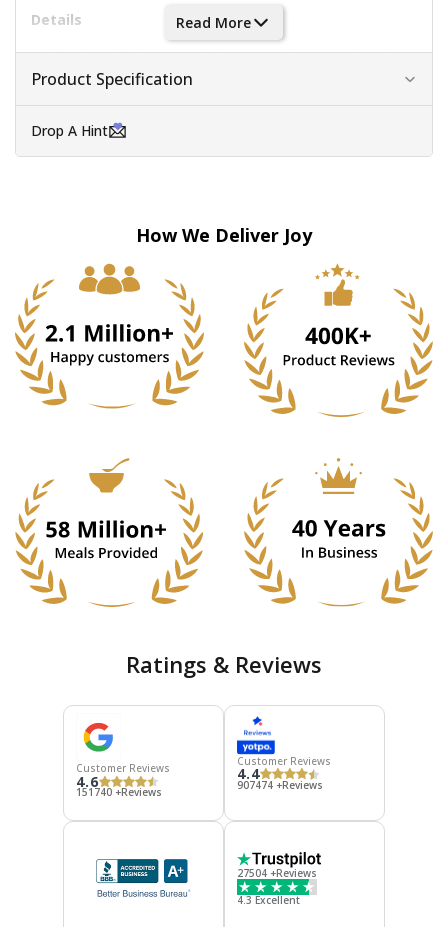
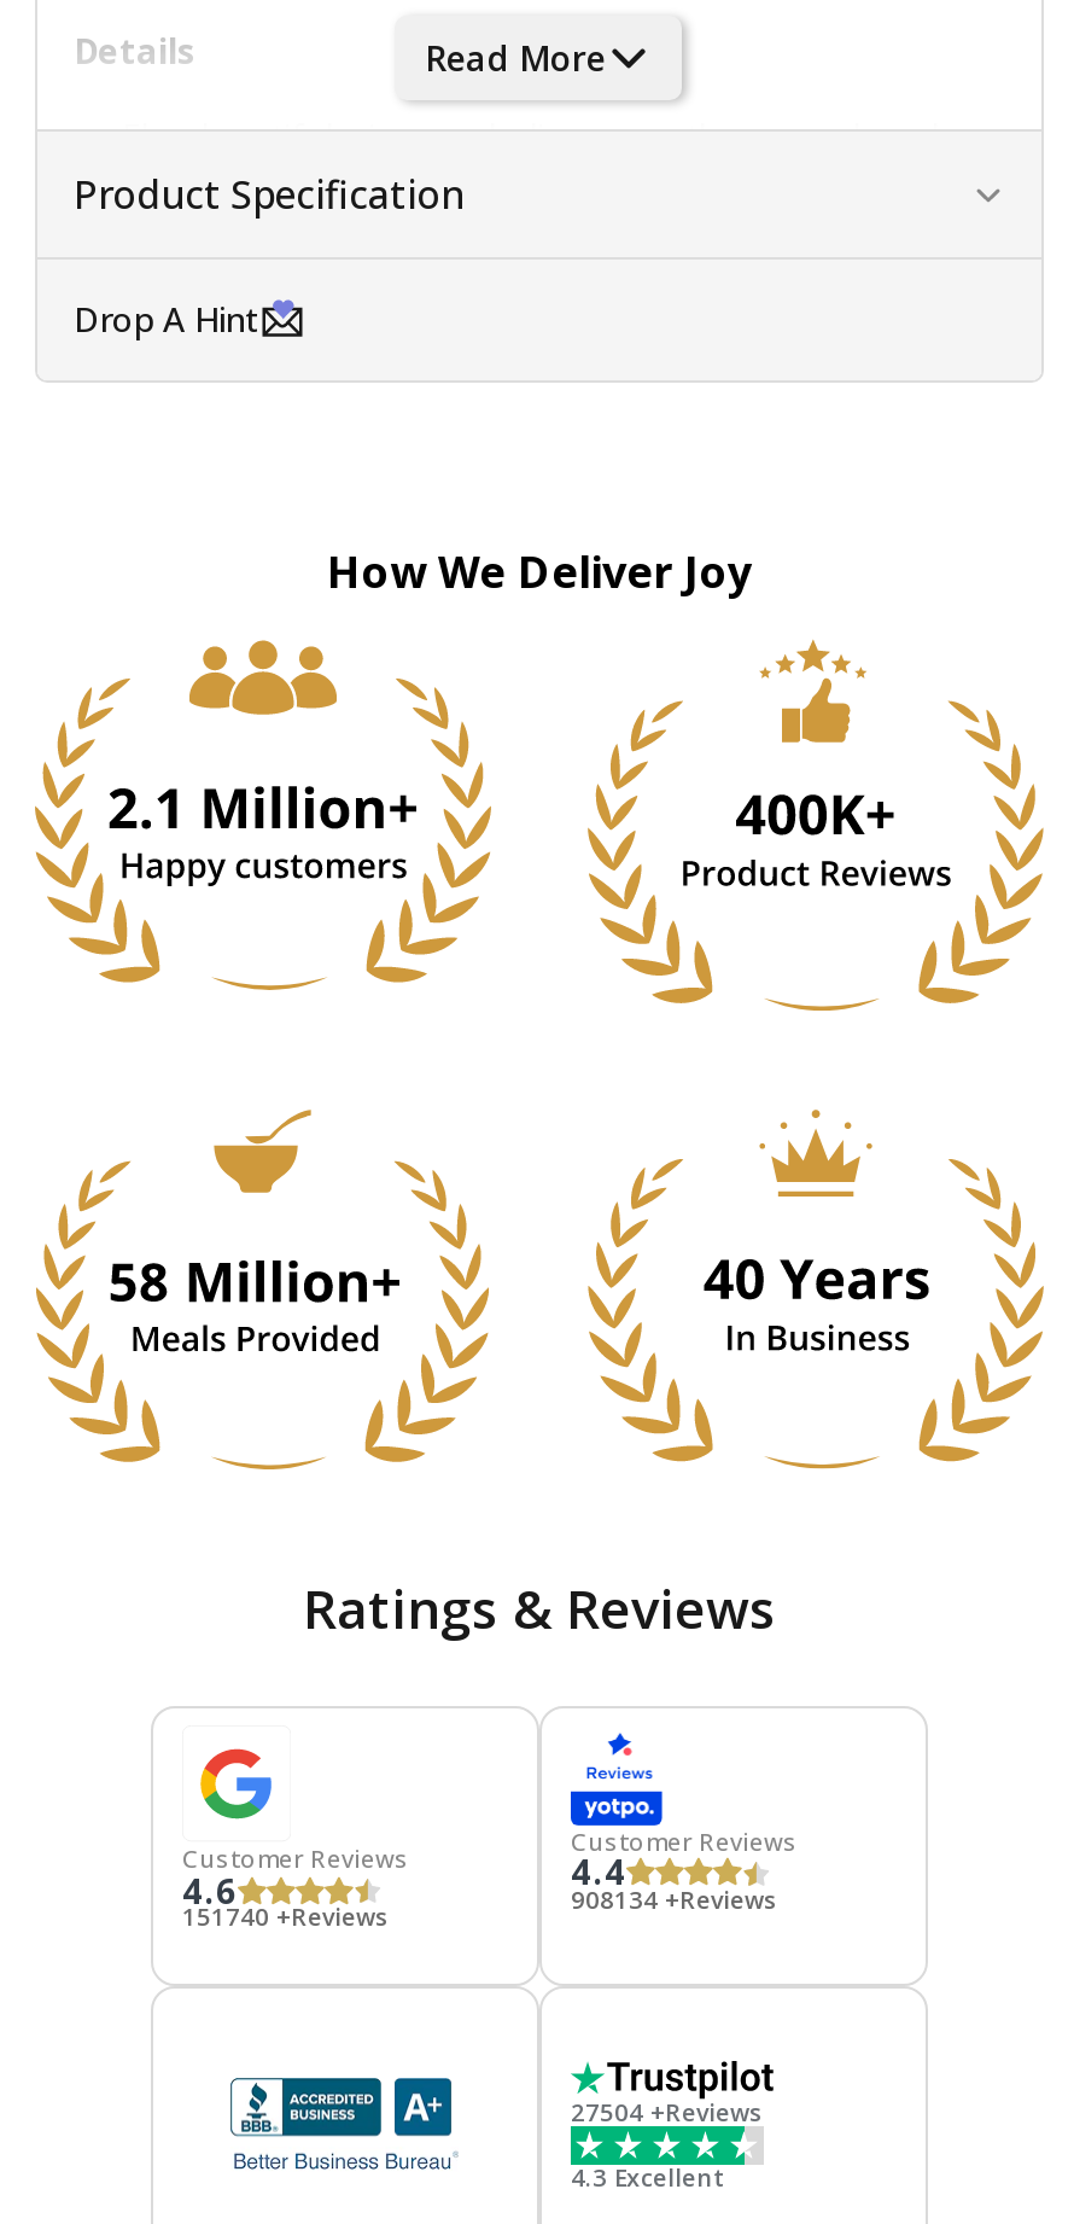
- 907474 +Reviews
+ 908134 +Reviews
